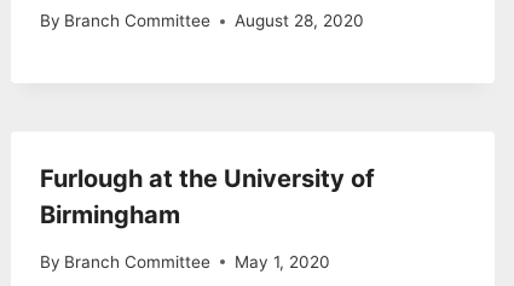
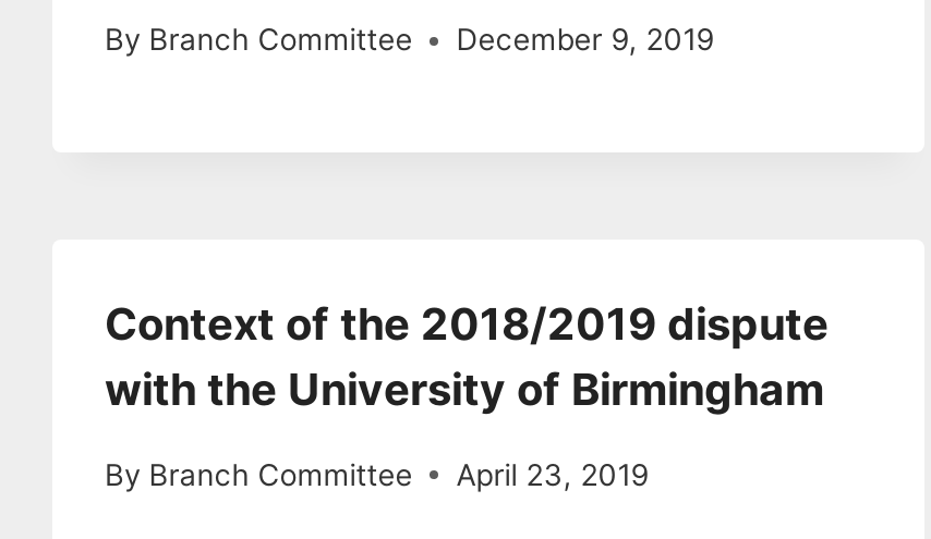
- By Branch Committee August 28, 2020
+ By Branch Committee December 9, 2019

- Furlough at the University of
- Birmingham
+ Context of the 2018/2019 dispute
+ with the University of Birmingham

- By Branch Committee May 1, 2020
+ By Branch Committee April 23, 2019
